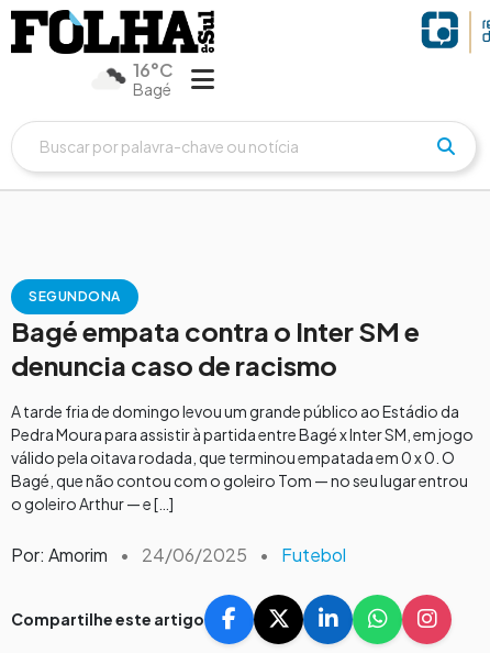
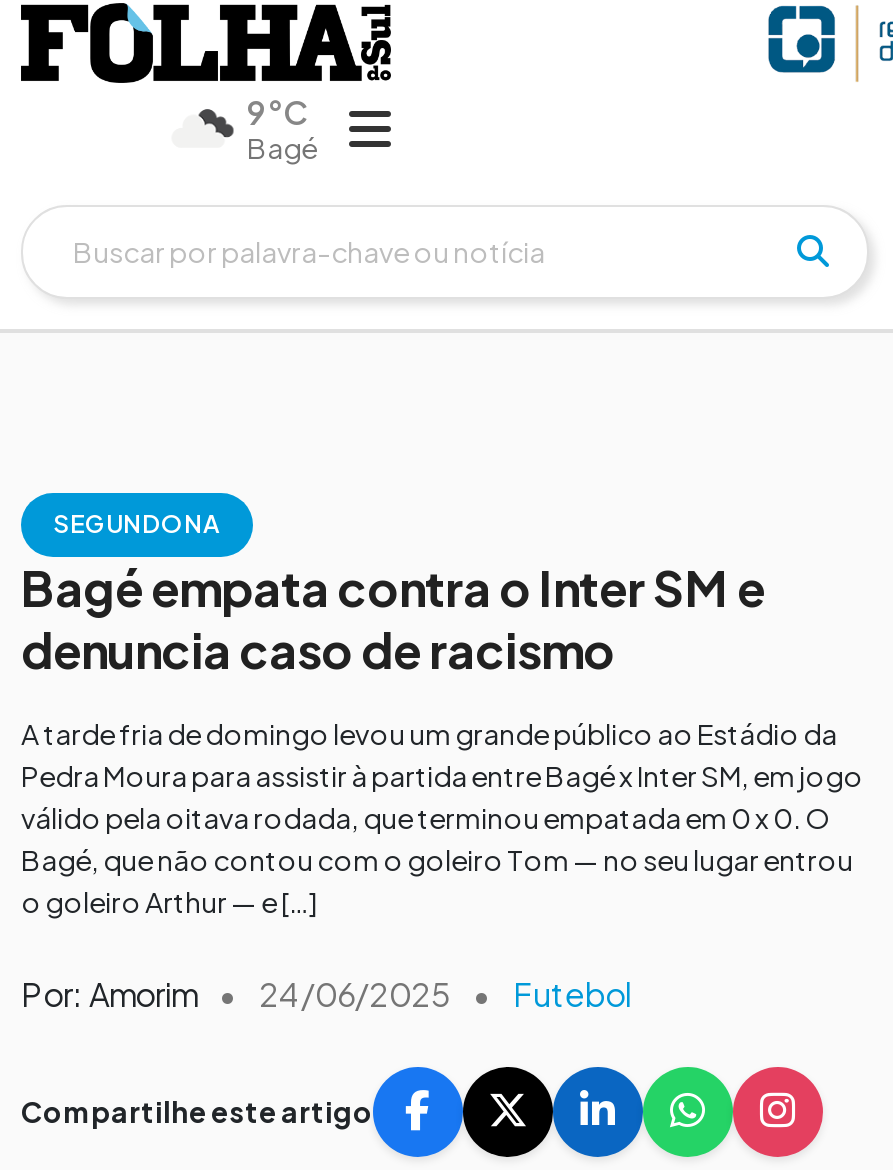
- 16°C
+ 9°C
